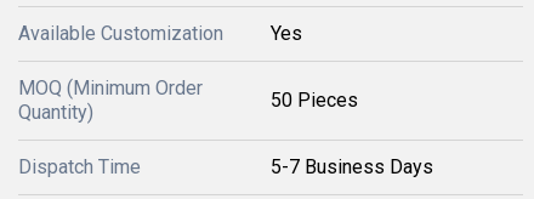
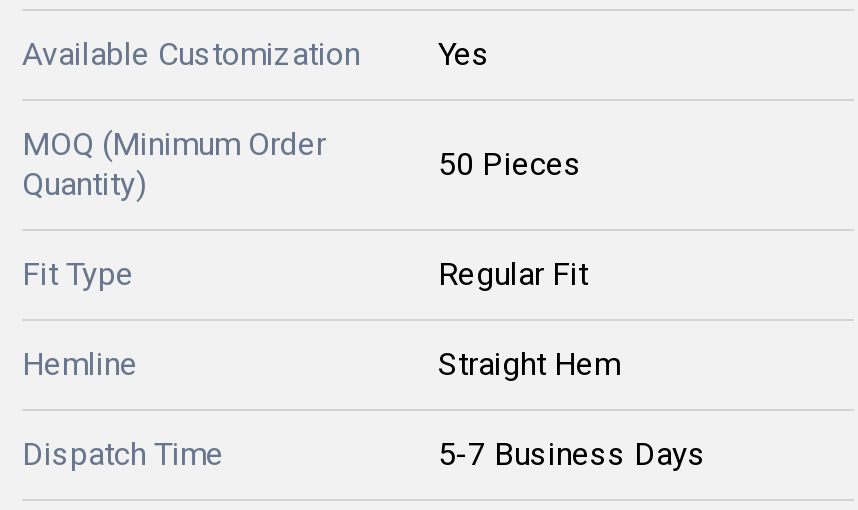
+ Fit Type
+ Regular Fit
+ Hemline
+ Straight Hem
